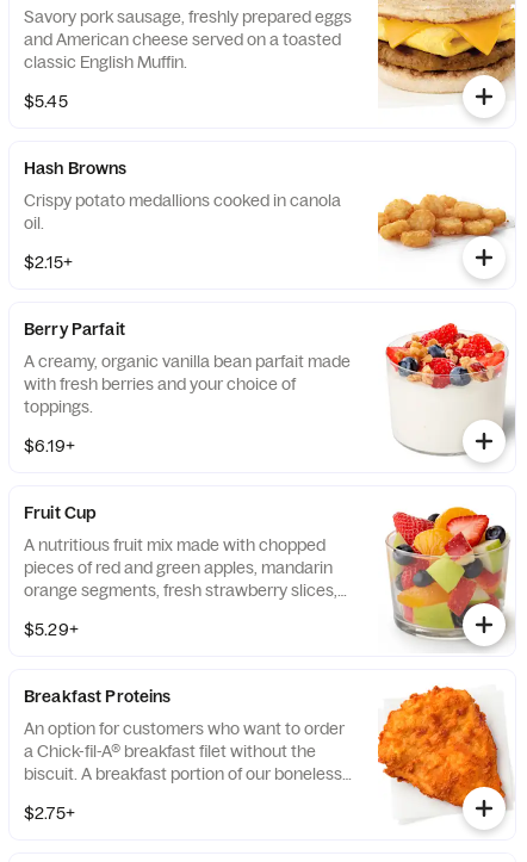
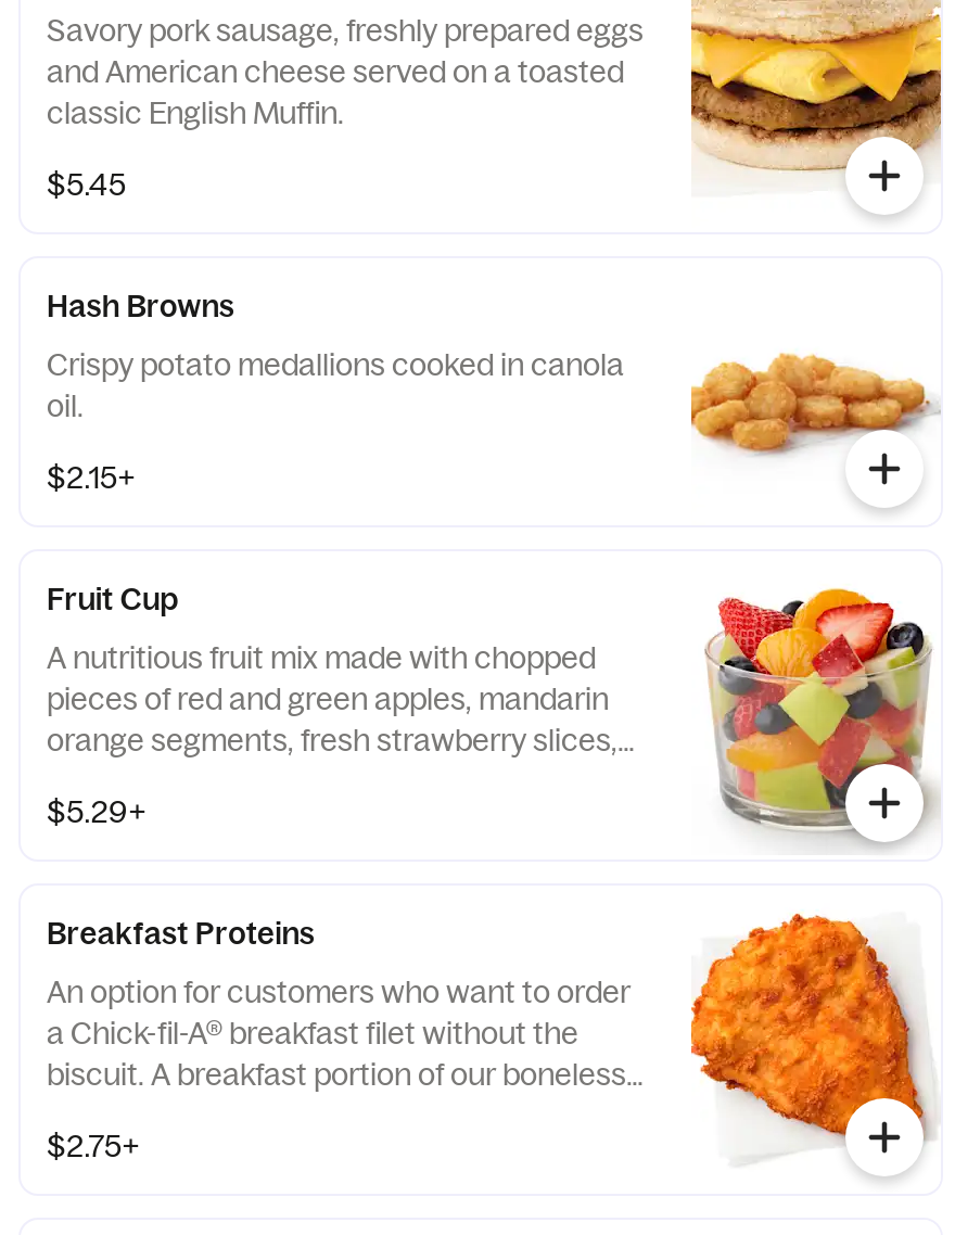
- [image]
- Berry Parfait
- A creamy, organic vanilla bean parfait made
- with fresh berries and your choice of
- toppings.
- $6.19+
